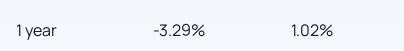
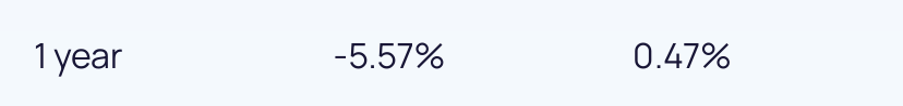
- -3.29%
+ -5.57%

- 1.02%
+ 0.47%
